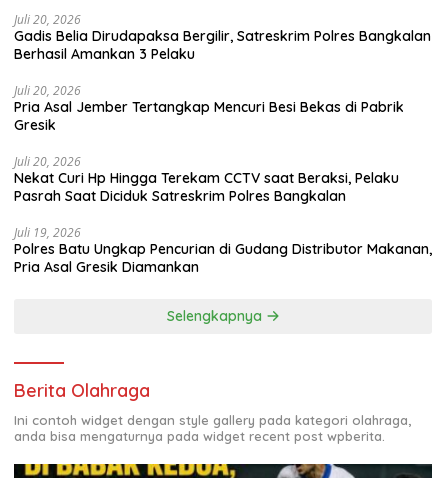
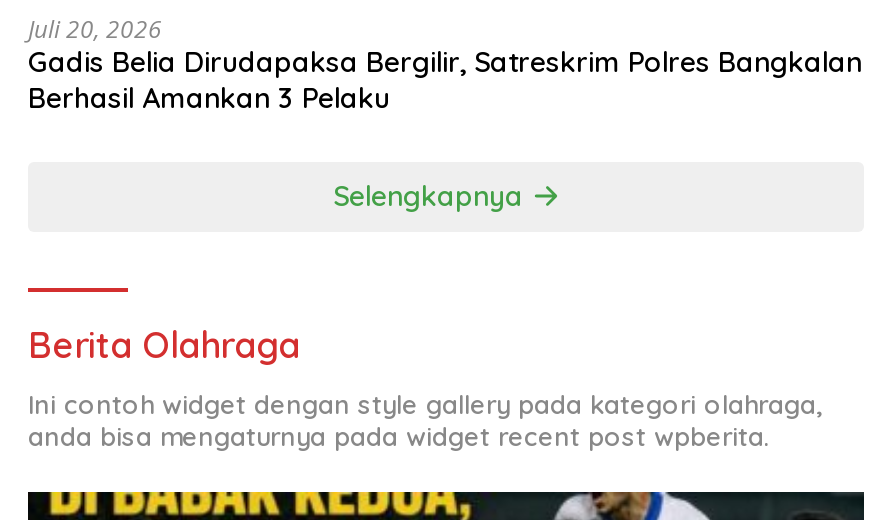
- Juli 20, 2026
- Pria Asal Jember Tertangkap Mencuri Besi Bekas di Pabrik
- Gresik
- Juli 20, 2026
- Nekat Curi Hp Hingga Terekam CCTV saat Beraksi, Pelaku
- Pasrah Saat Diciduk Satreskrim Polres Bangkalan
- Juli 19, 2026
- Polres Batu Ungkap Pencurian di Gudang Distributor Makanan,
- Pria Asal Gresik Diamankan
